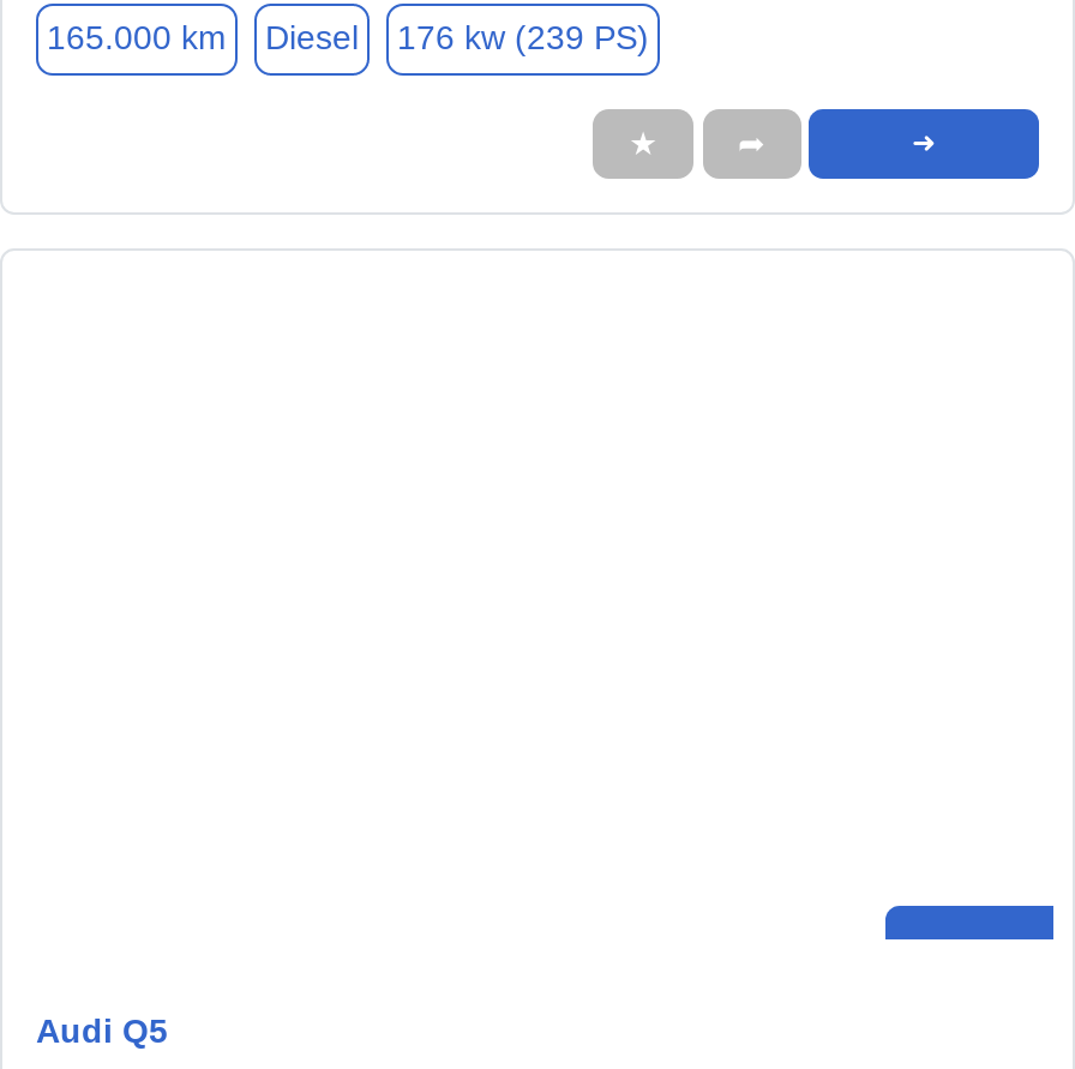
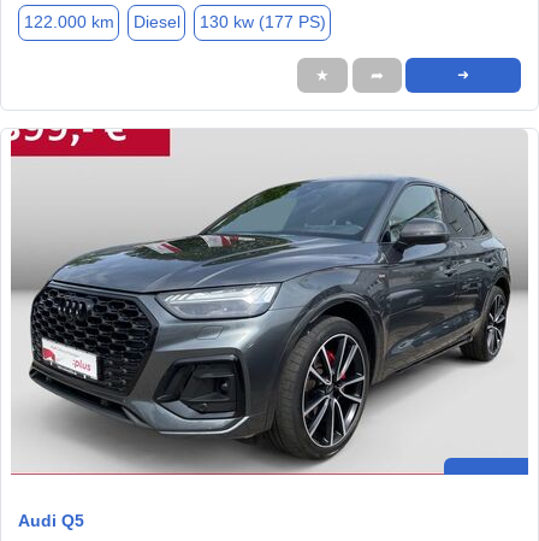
- 165.000 km
+ 122.000 km

- 176 kw (239 PS)
+ 130 kw (177 PS)

+ [image]
